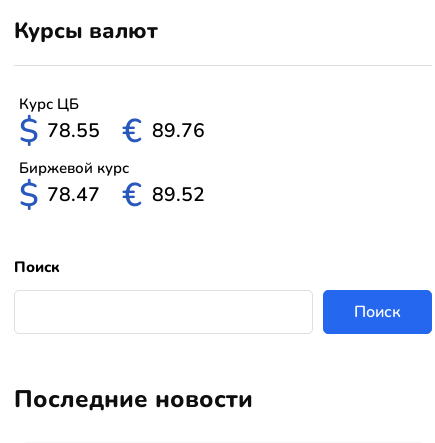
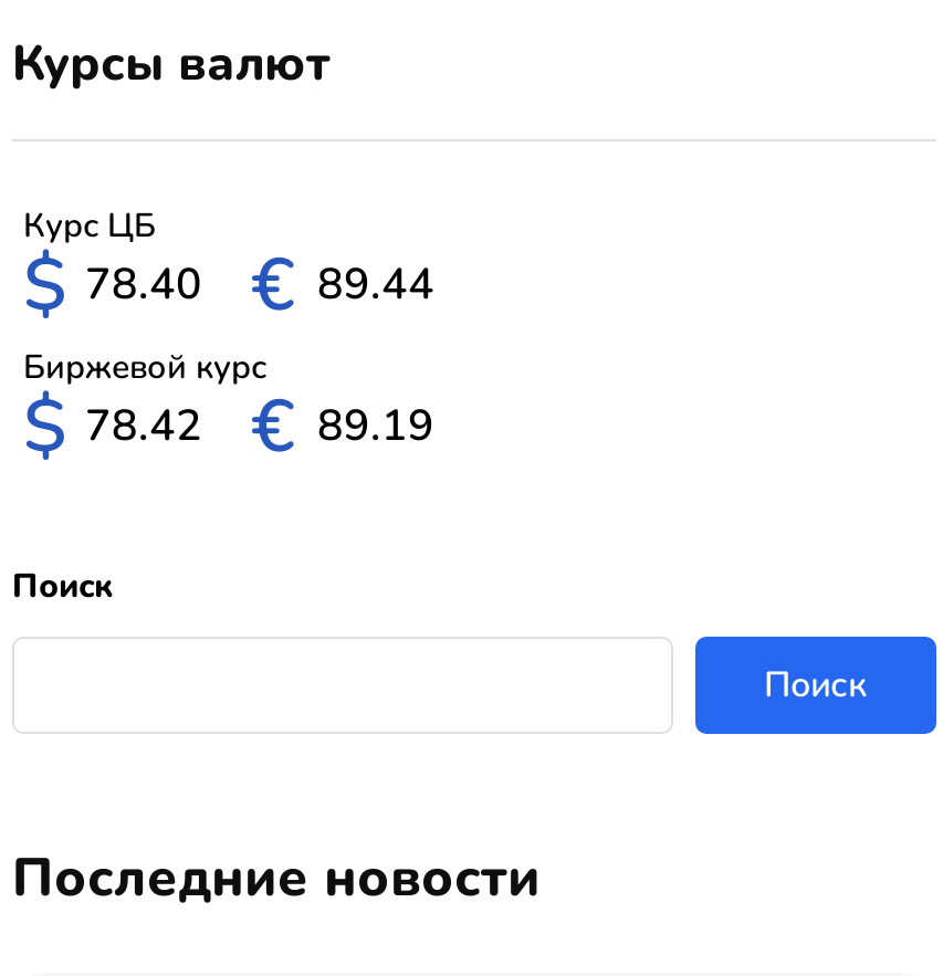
- $ 78.55 € 89.76
+ $ 78.40 € 89.44

- $ 78.47 € 89.52
+ $ 78.42 € 89.19
